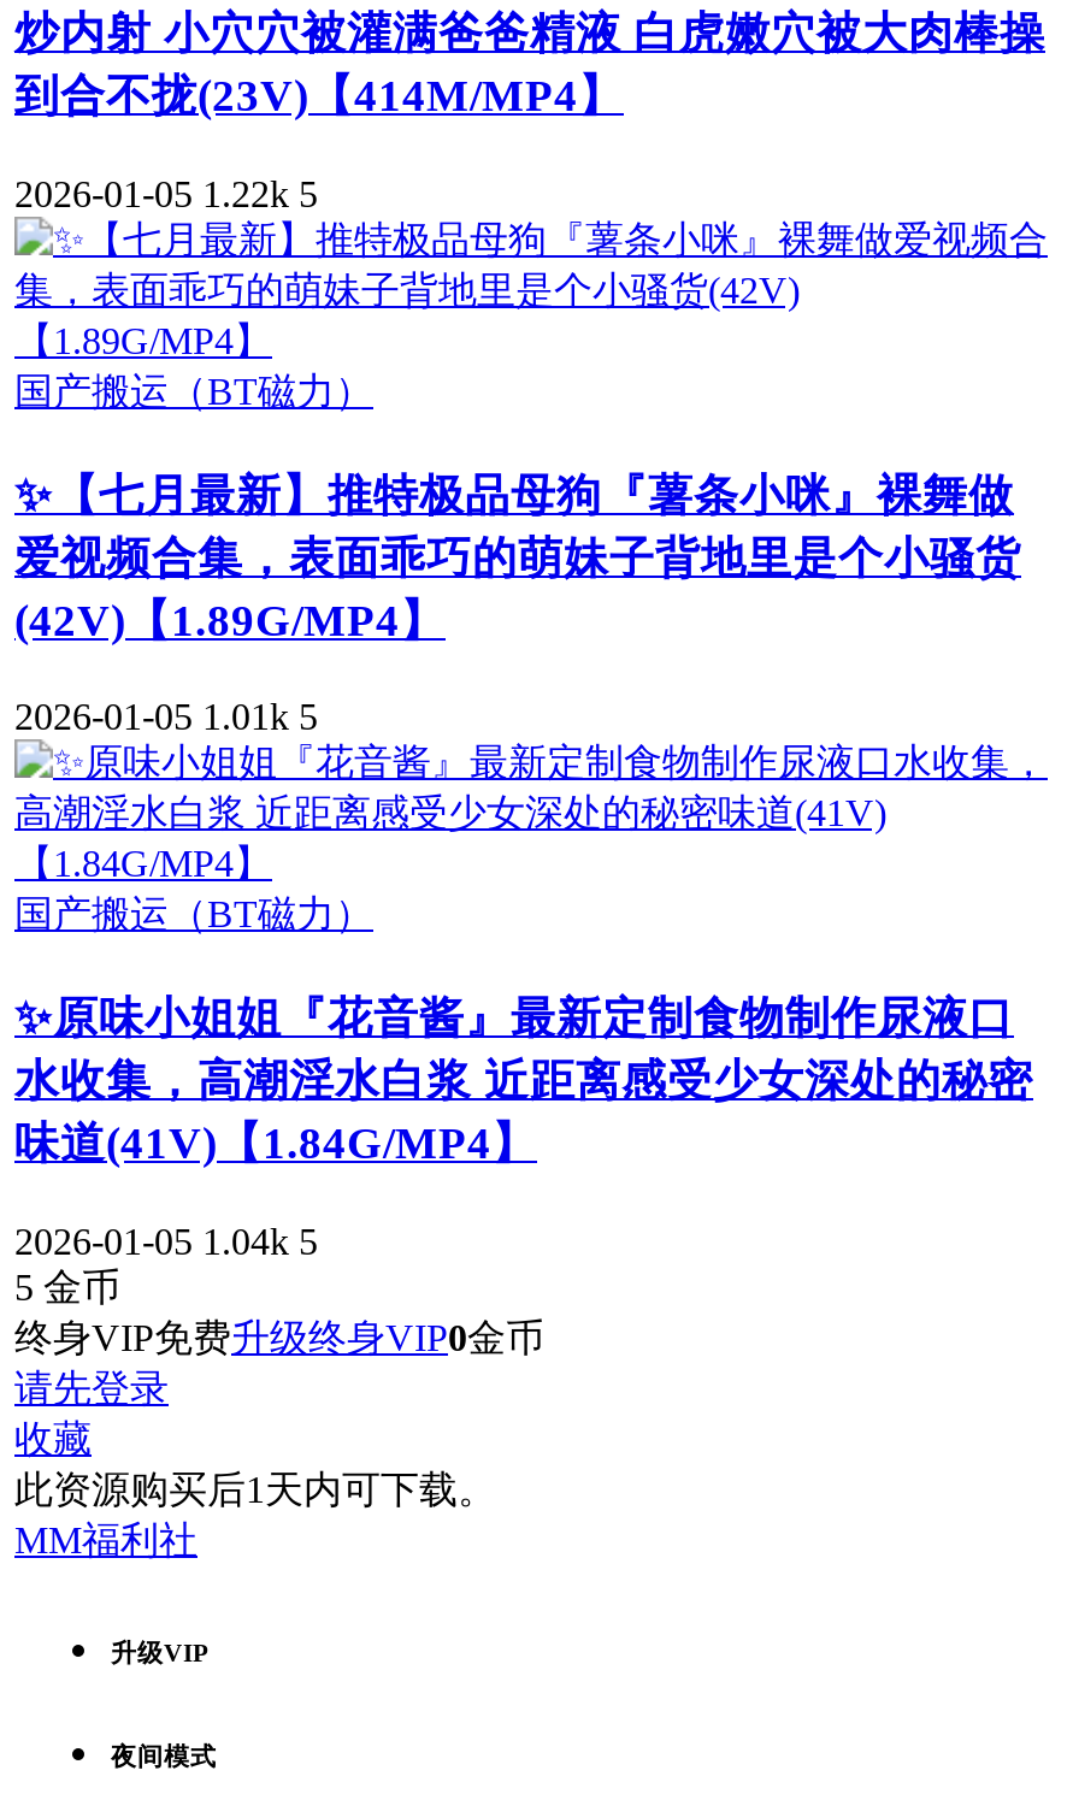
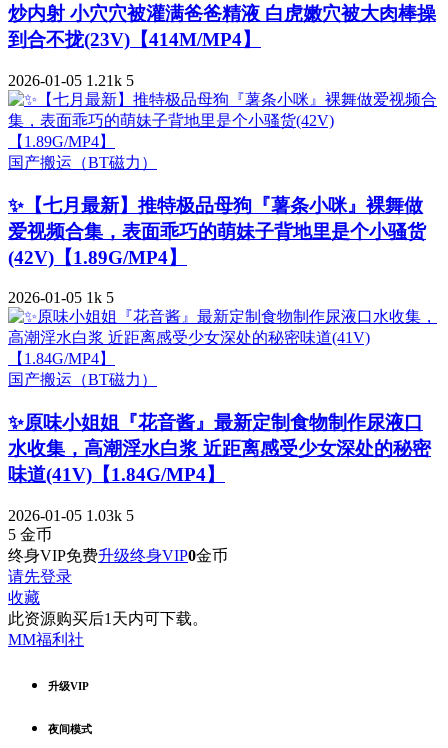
- 2026-01-05 1.22k 5
+ 2026-01-05 1.21k 5

- 2026-01-05 1.01k 5
+ 2026-01-05 1k 5

- 2026-01-05 1.04k 5
+ 2026-01-05 1.03k 5
